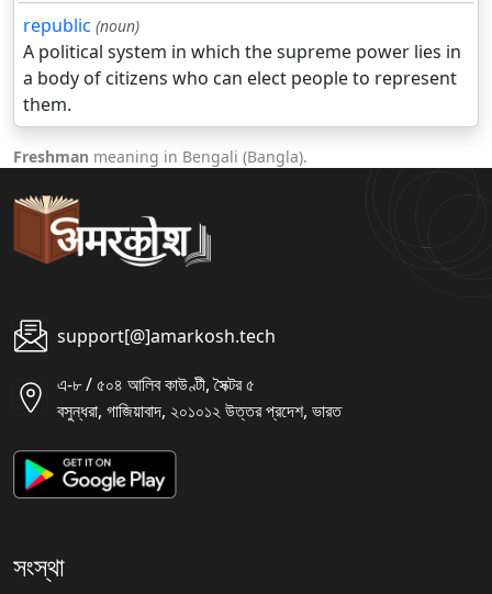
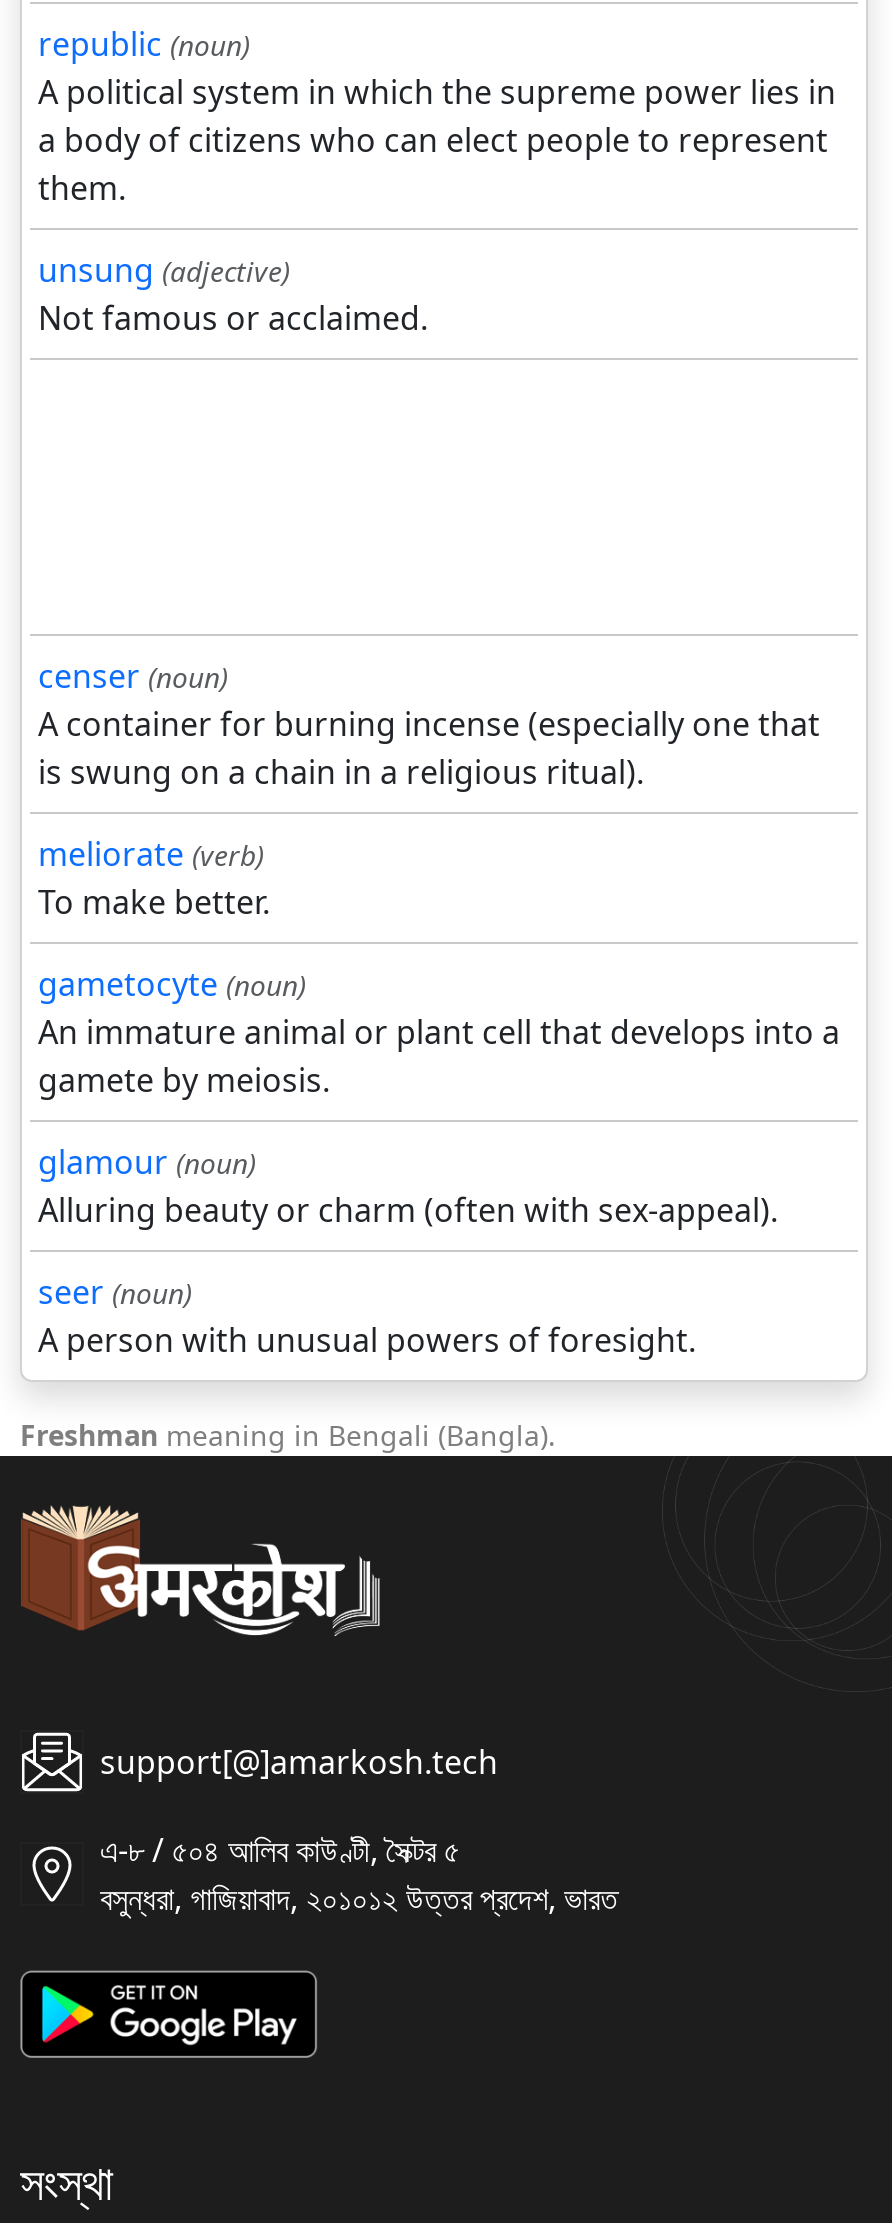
+ unsung (adjective)
+ Not famous or acclaimed.

+ censer (noun)
+ A container for burning incense (especially one that
+ is swung on a chain in a religious ritual).
+ meliorate (verb)
+ To make better.
+ gametocyte (noun)
+ An immature animal or plant cell that develops into a
+ gamete by meiosis.
+ glamour (noun)
+ Alluring beauty or charm (often with sex-appeal).
+ seer (noun)
+ A person with unusual powers of foresight.
